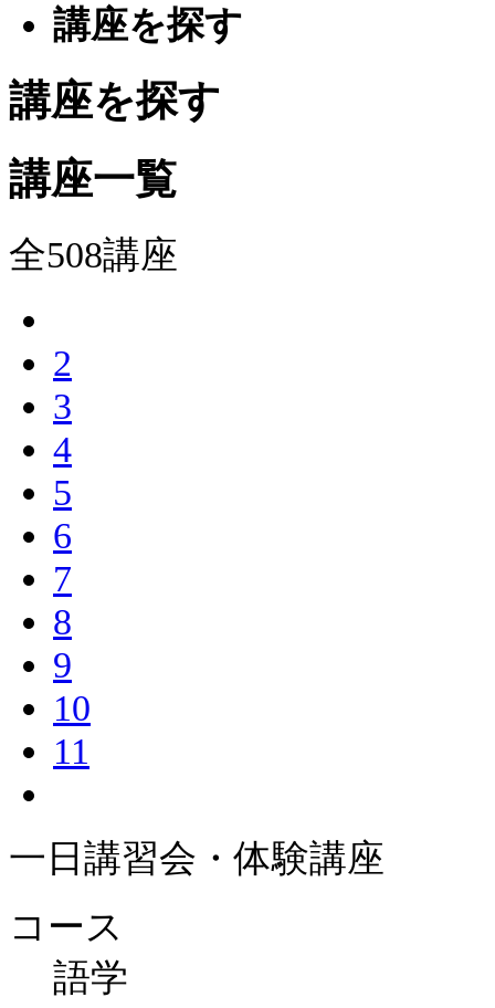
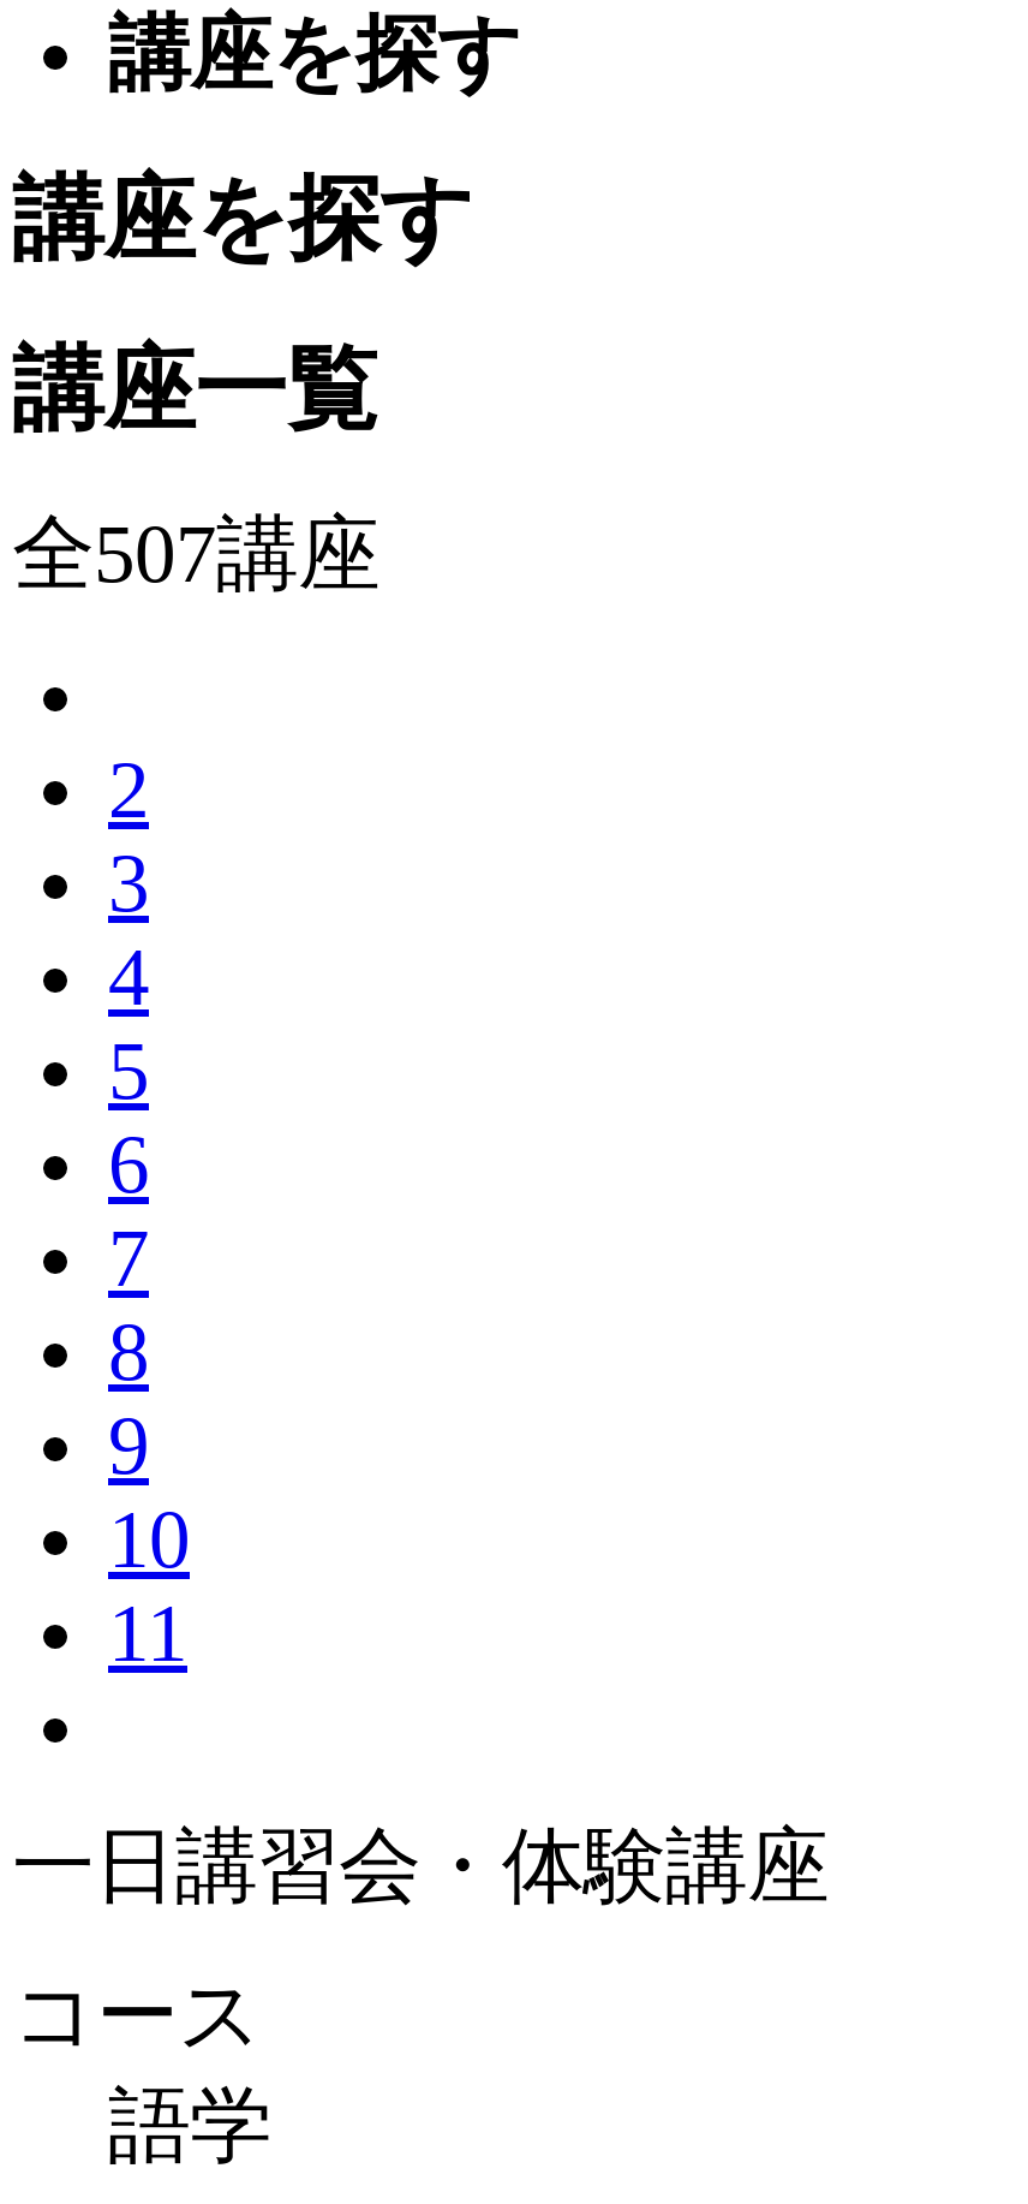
- 全508講座
+ 全507講座
